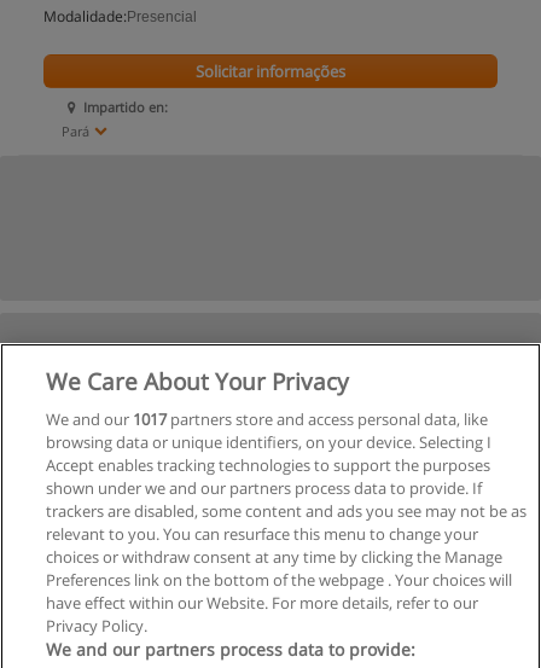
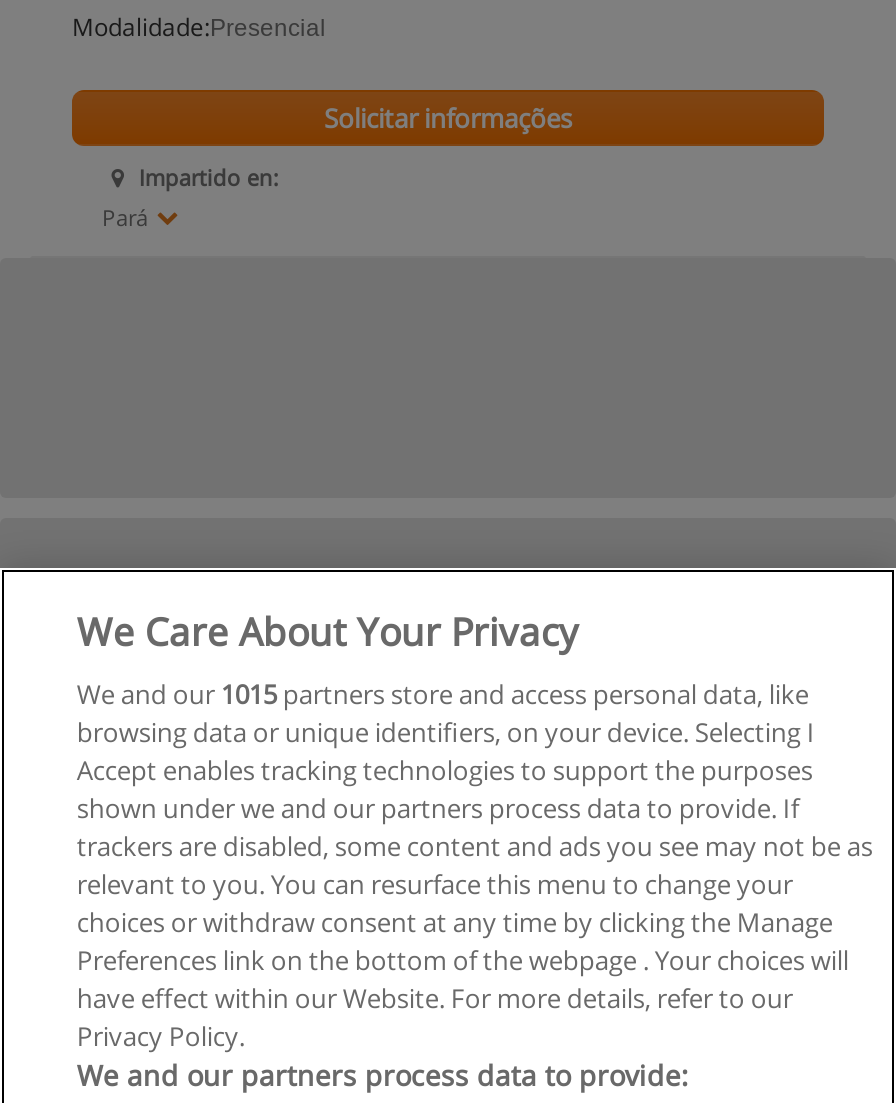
- We and our 1017 partners store and access personal data, like
+ We and our 1015 partners store and access personal data, like
